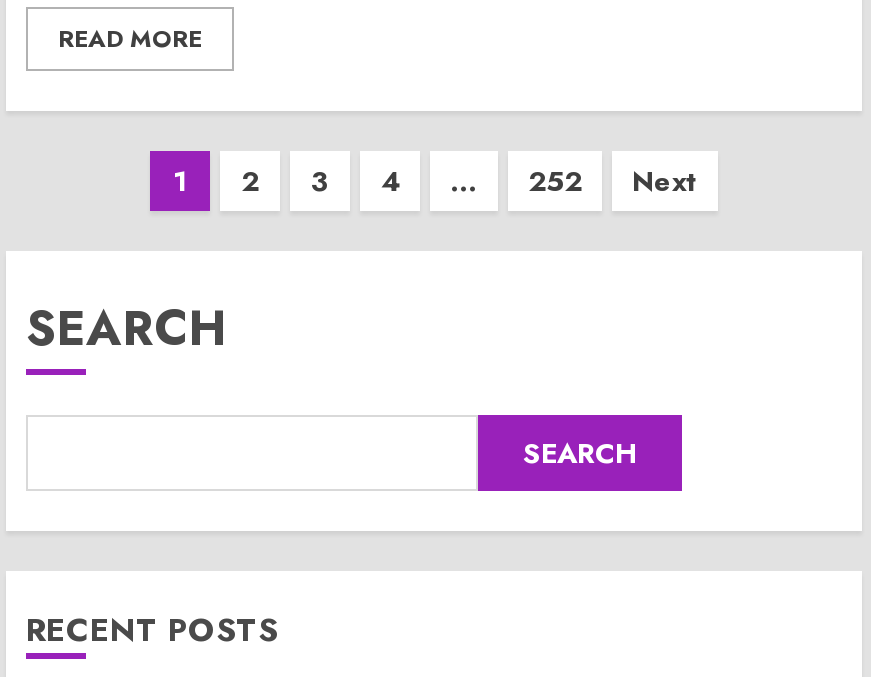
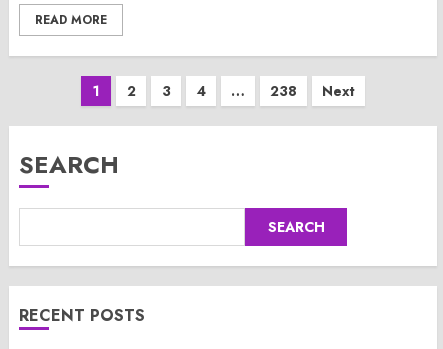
- 252
+ 238
